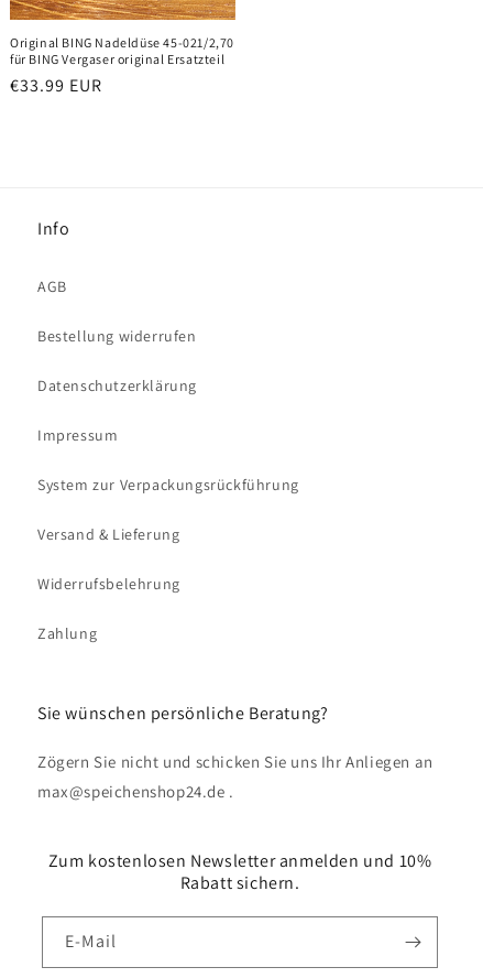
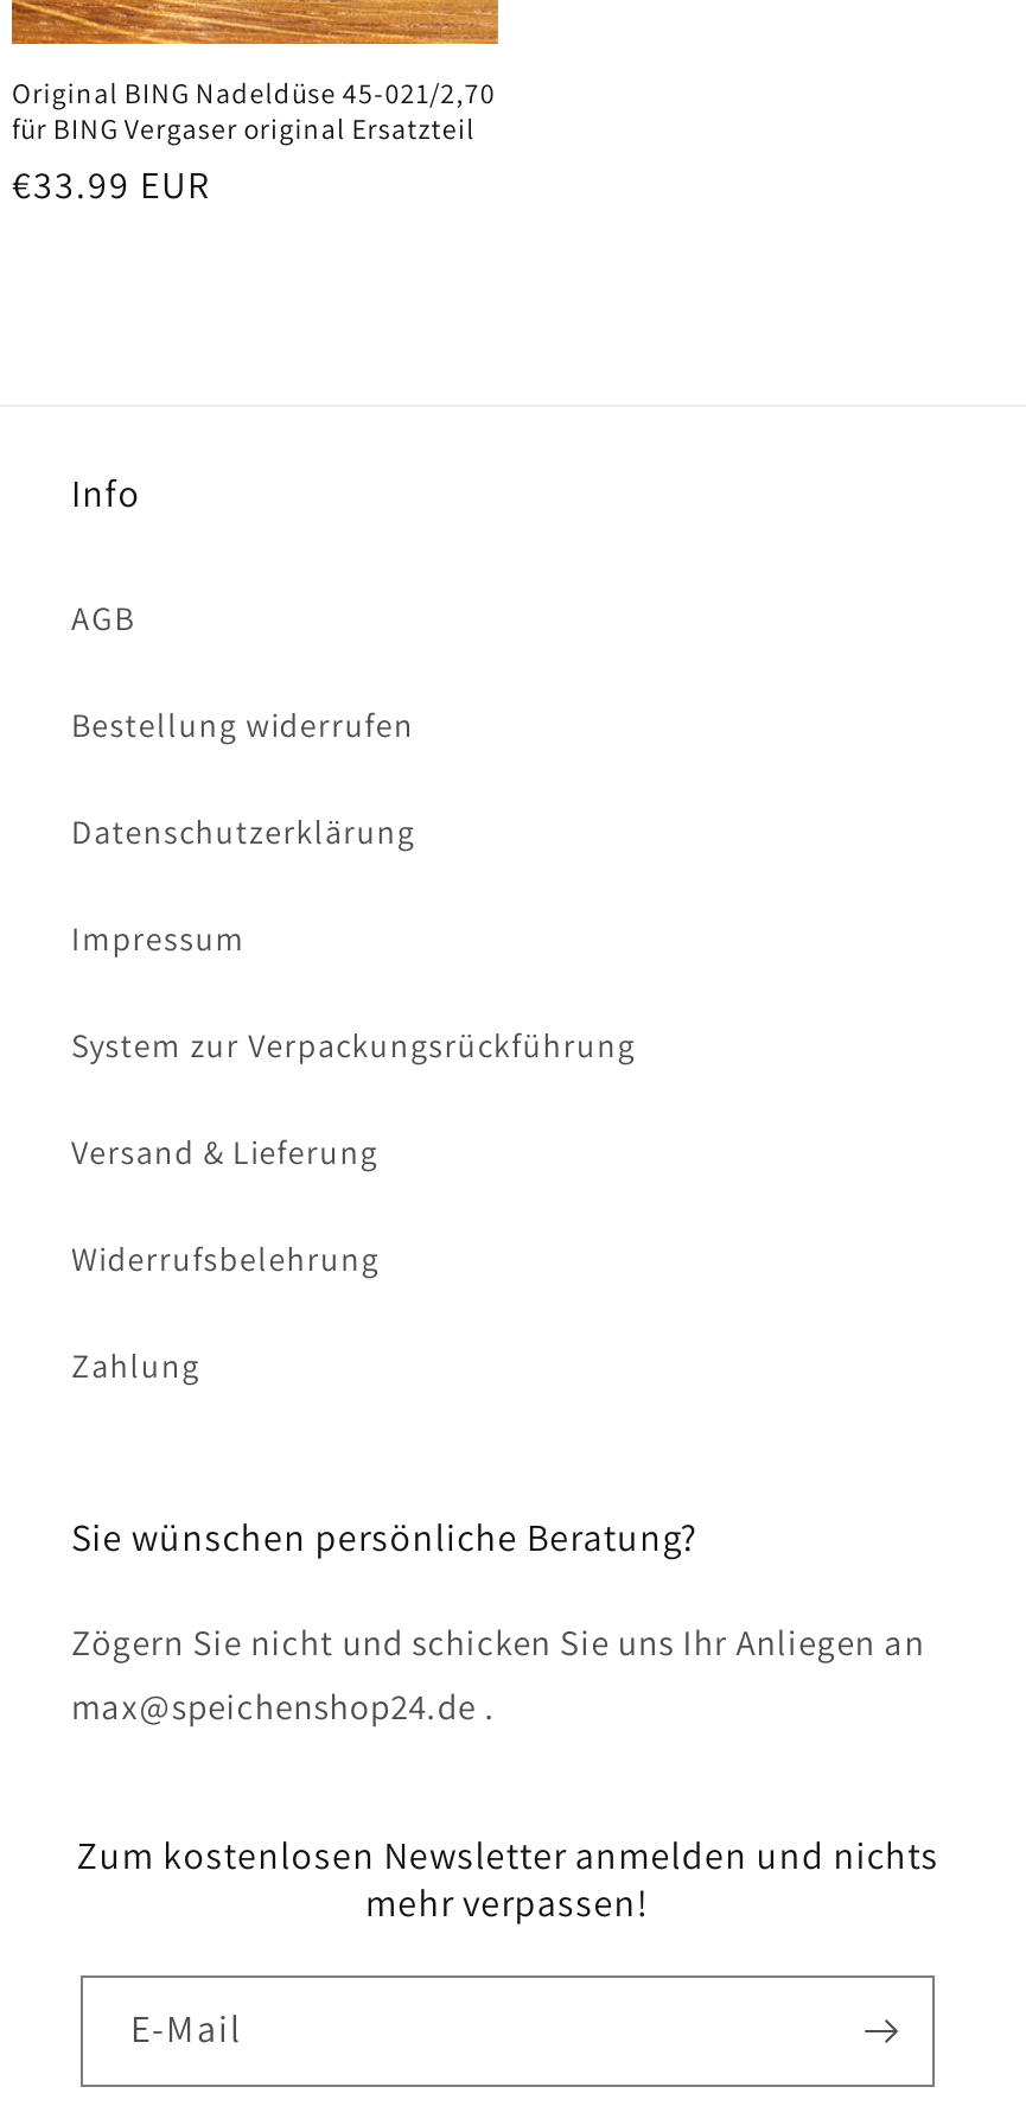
- Zum kostenlosen Newsletter anmelden und 10%
- Rabatt sichern.
+ Zum kostenlosen Newsletter anmelden und nichts
+ mehr verpassen!
